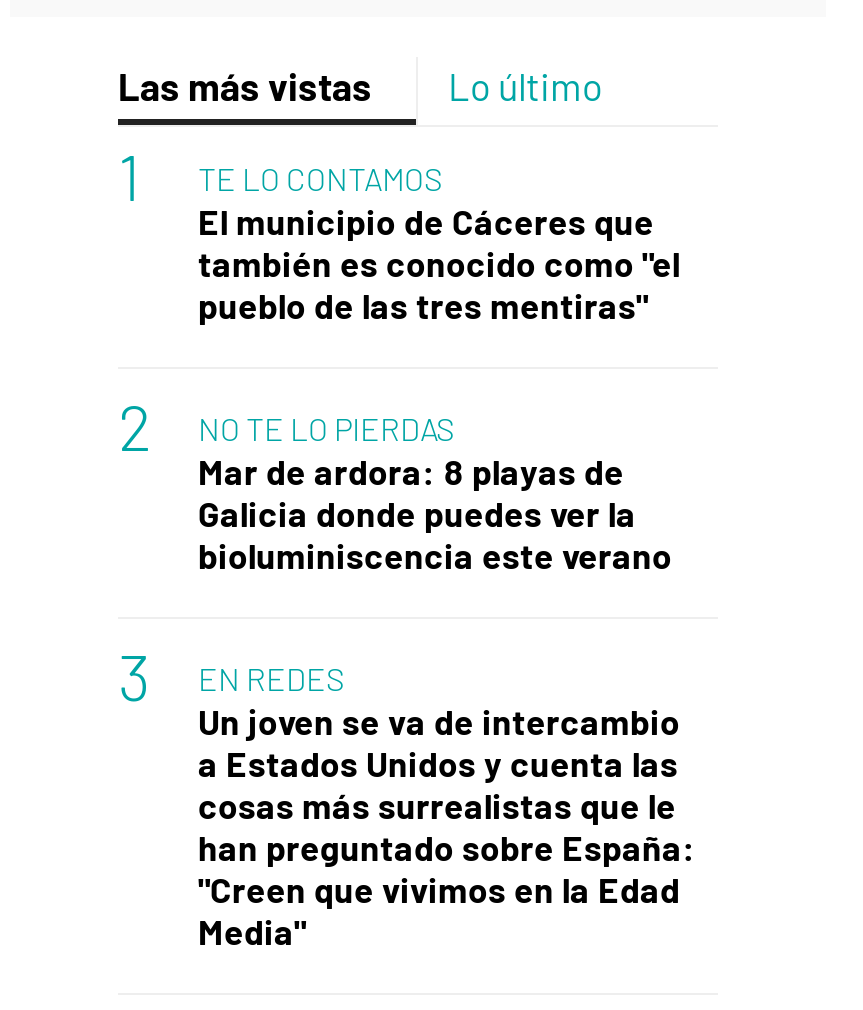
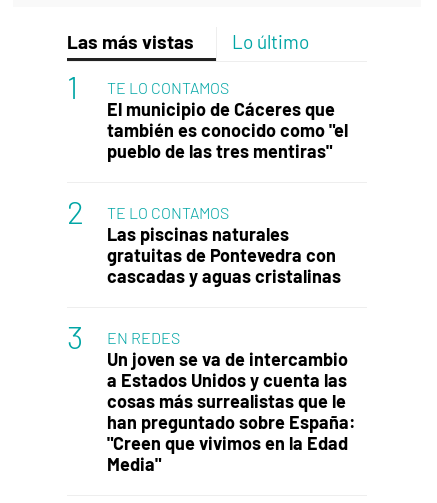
- NO TE LO PIERDAS
- Mar de ardora: 8 playas de
- Galicia donde puedes ver la
- bioluminiscencia este verano
+ TE LO CONTAMOS
+ Las piscinas naturales
+ gratuitas de Pontevedra con
+ cascadas y aguas cristalinas
